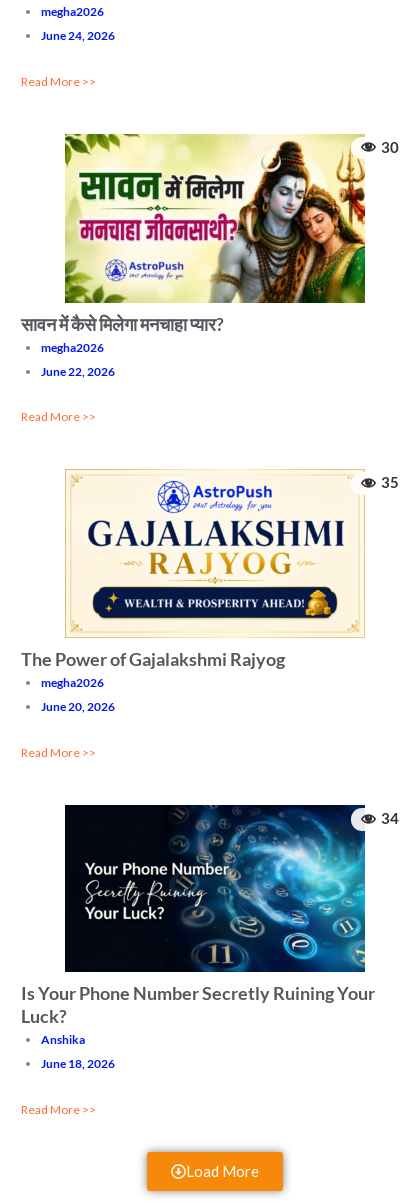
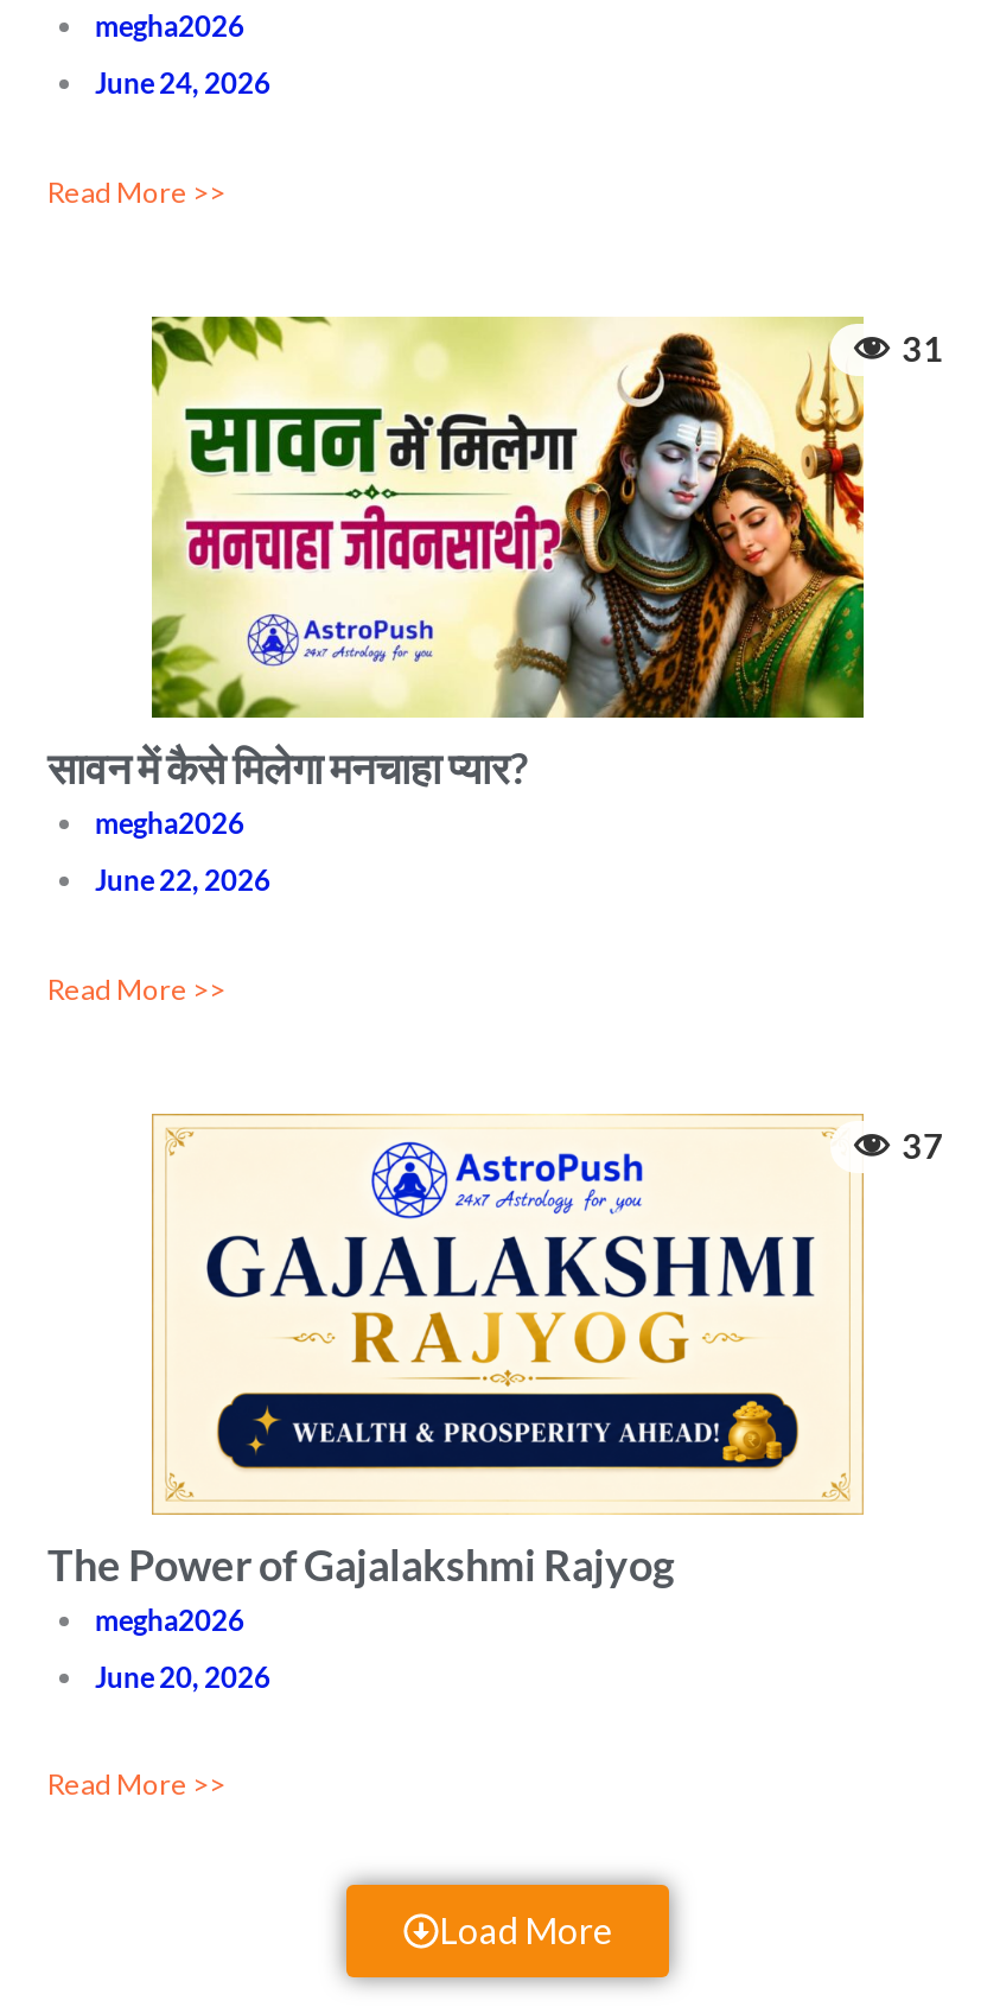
- 30
+ 31

- 35
+ 37

- [image]
- Is Your Phone Number Secretly Ruining Your
- Luck?
- Anshika
- June 18, 2026
- Read More >>

- 34
